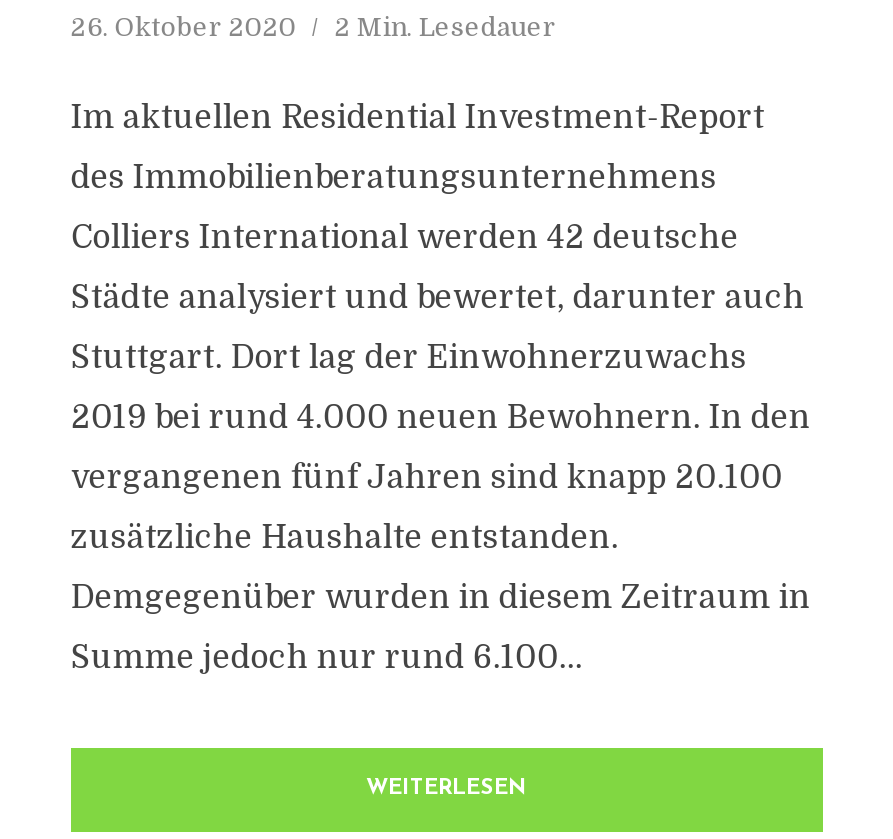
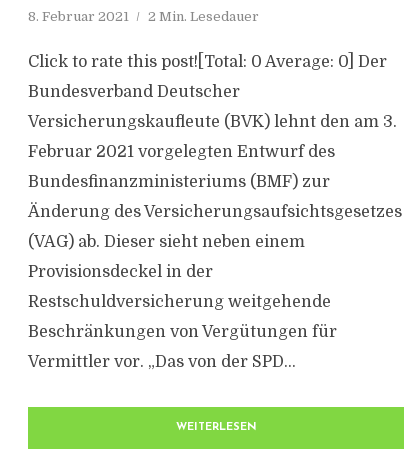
- 26. Oktober 2020 2 Min. Lesedauer
+ 8. Februar 2021 2 Min. Lesedauer

- Im aktuellen Residential Investment-Report
- des Immobilienberatungsunternehmens
- Colliers International werden 42 deutsche
- Städte analysiert und bewertet, darunter auch
- Stuttgart. Dort lag der Einwohnerzuwachs
- 2019 bei rund 4.000 neuen Bewohnern. In den
- vergangenen fünf Jahren sind knapp 20.100
- zusätzliche Haushalte entstanden.
- Demgegenüber wurden in diesem Zeitraum in
- Summe jedoch nur rund 6.100...
+ Click to rate this post![Total: 0 Average: 0] Der
+ Bundesverband Deutscher
+ Versicherungskaufleute (BVK) lehnt den am 3.
+ Februar 2021 vorgelegten Entwurf des
+ Bundesfinanzministeriums (BMF) zur
+ Änderung des Versicherungsaufsichtsgesetzes
+ (VAG) ab. Dieser sieht neben einem
+ Provisionsdeckel in der
+ Restschuldversicherung weitgehende
+ Beschränkungen von Vergütungen für
+ Vermittler vor. „Das von der SPD...
